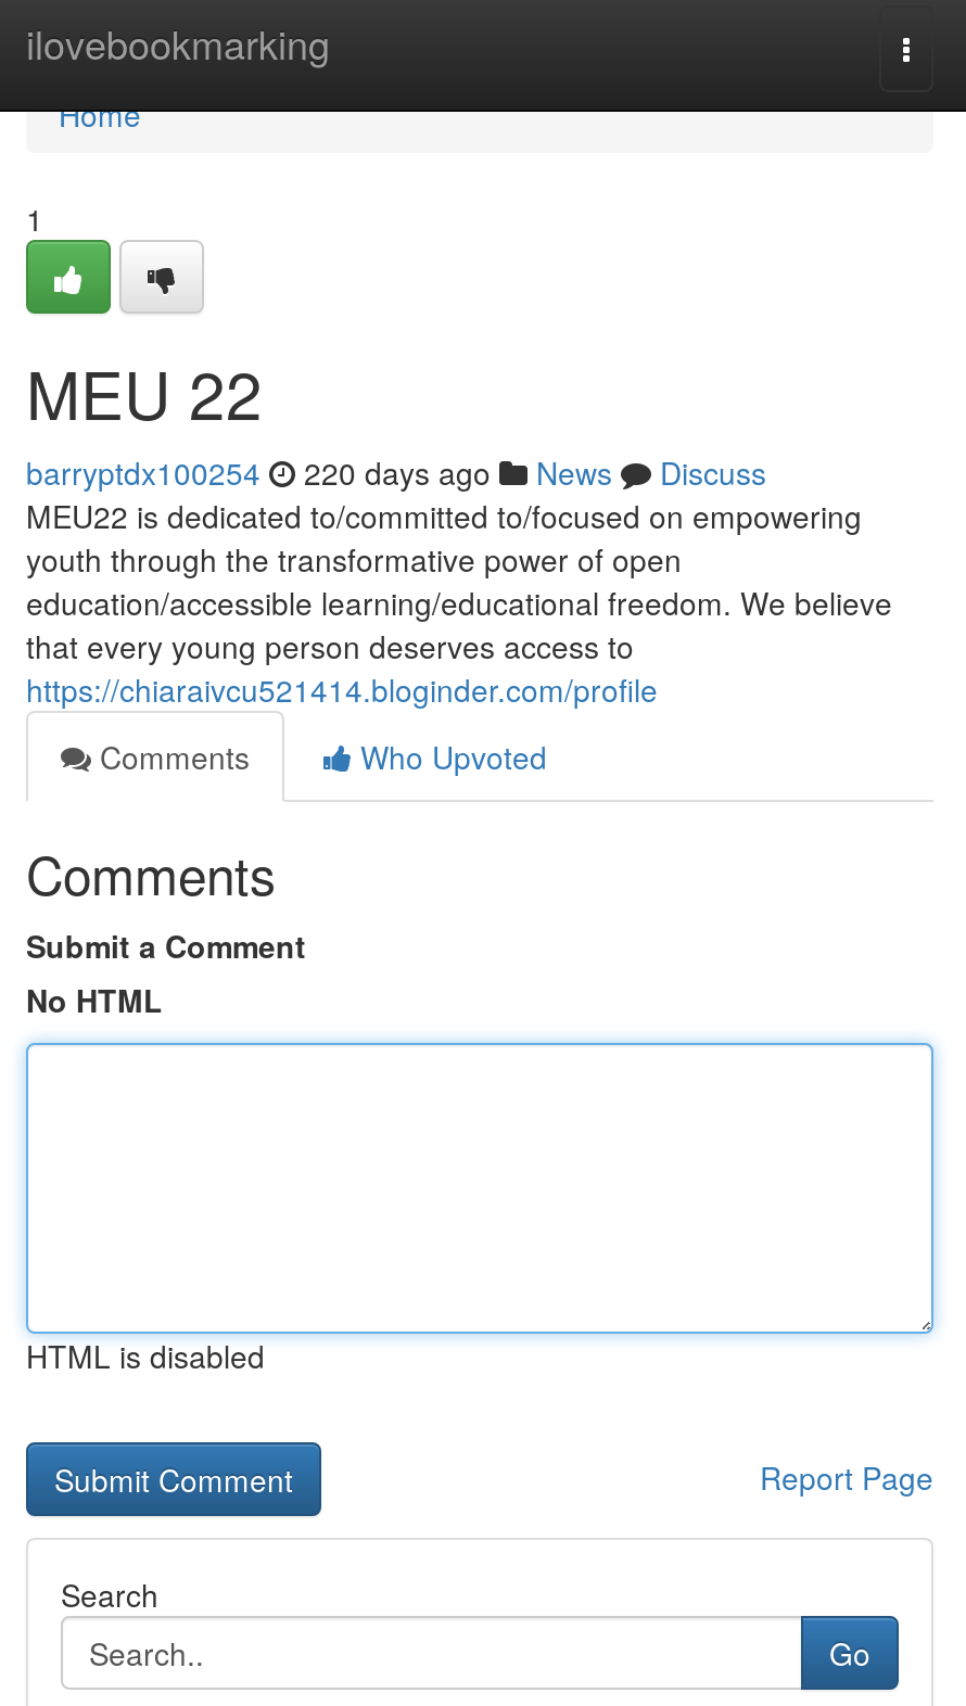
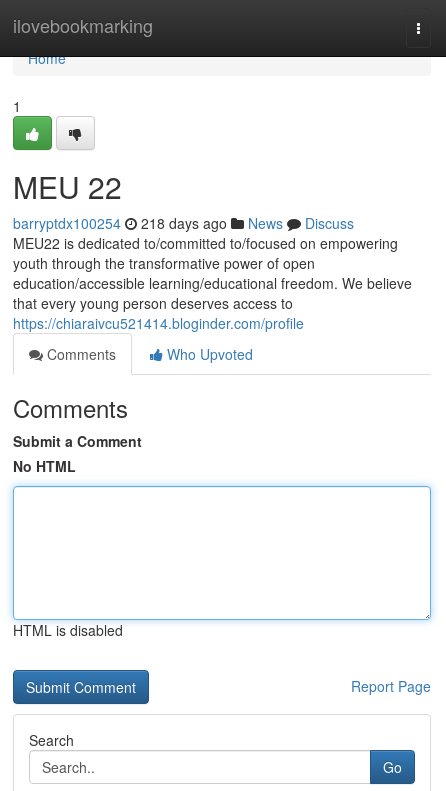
- barryptdx100254 220 days ago News Discuss
+ barryptdx100254 218 days ago News Discuss
